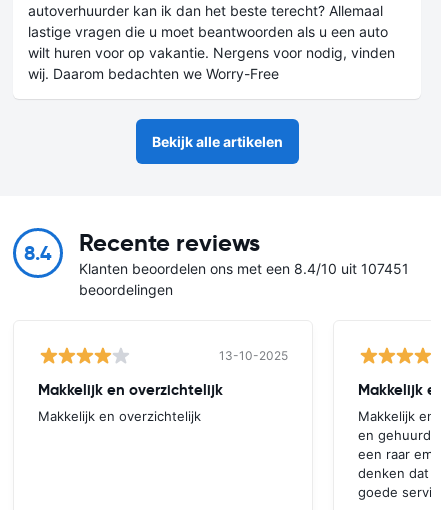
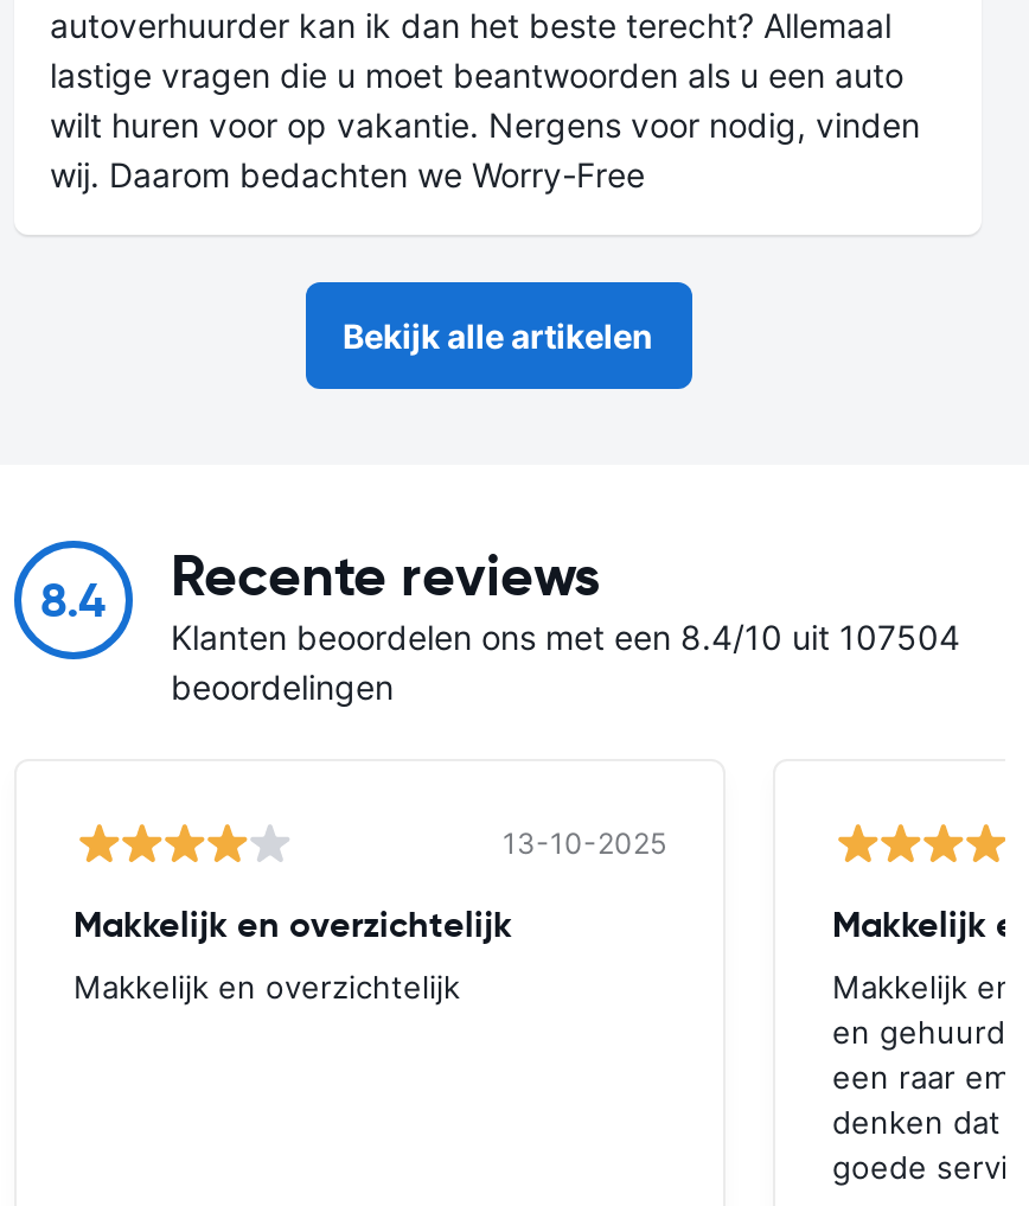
- Klanten beoordelen ons met een 8.4/10 uit 107451
+ Klanten beoordelen ons met een 8.4/10 uit 107504
